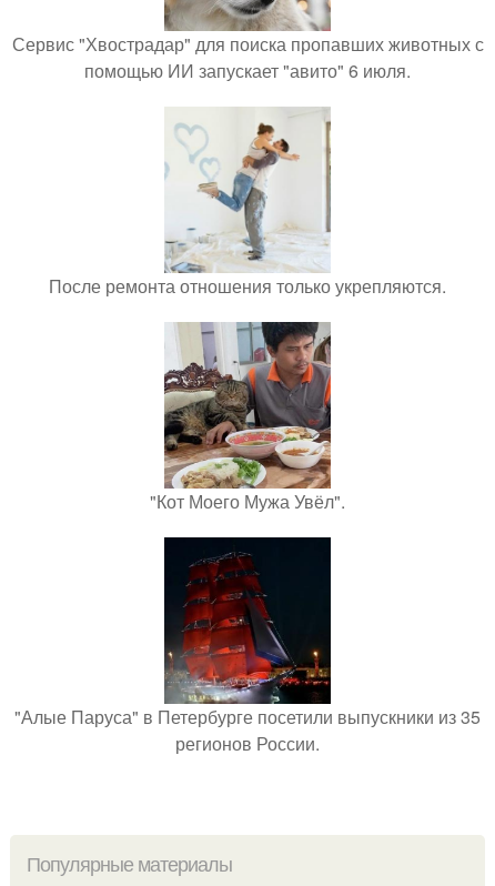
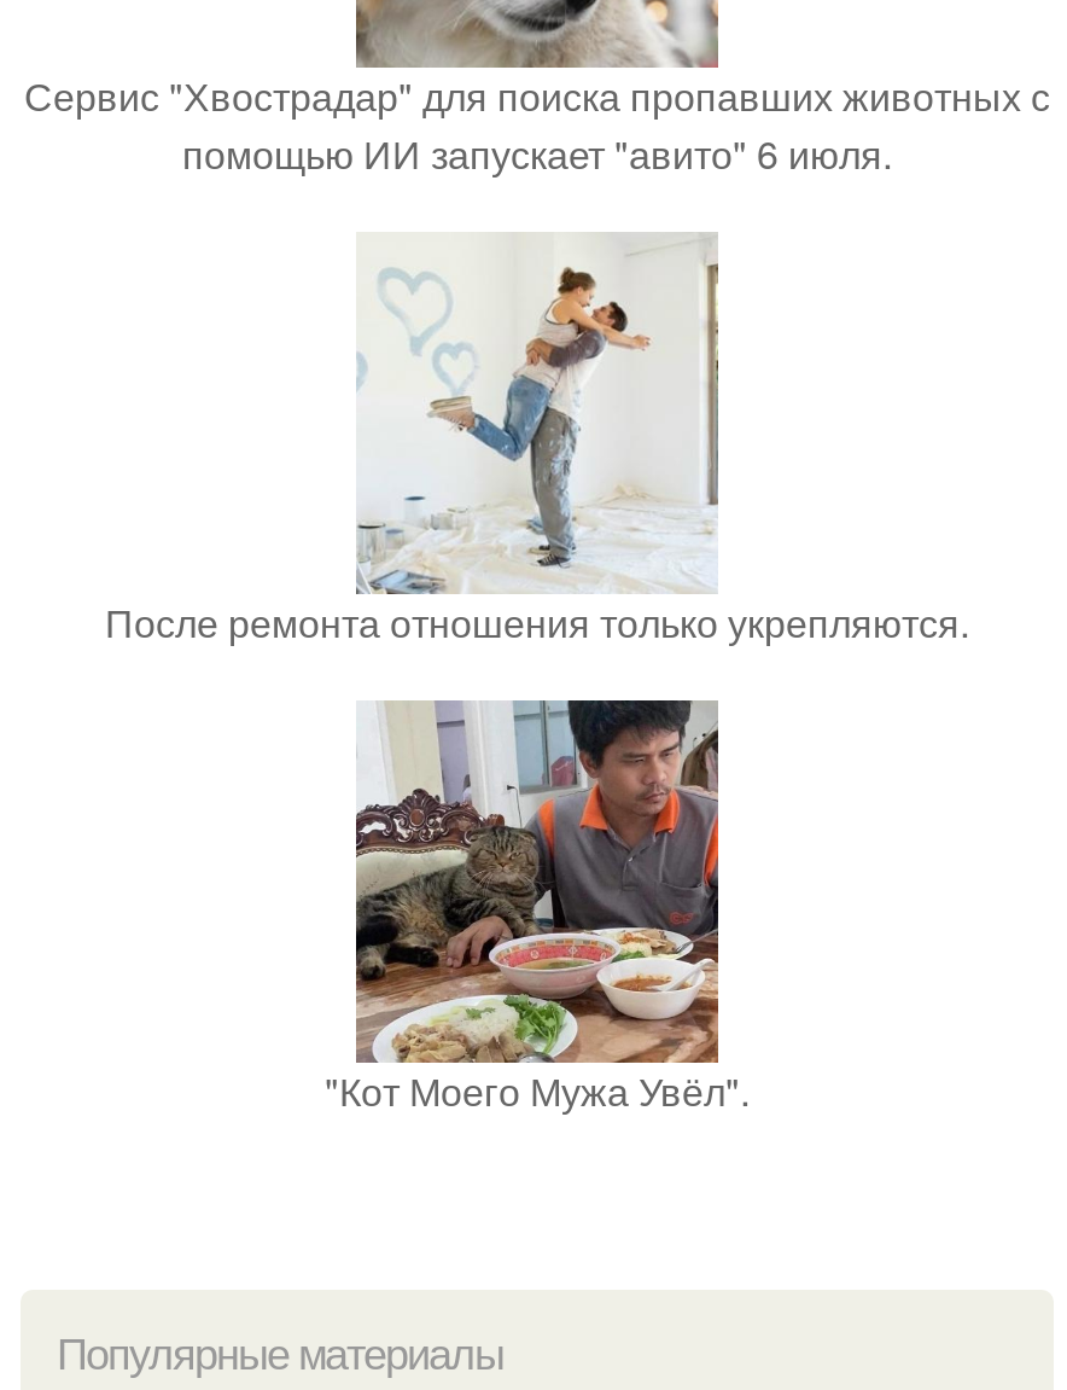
- [image]
- "Алые Паруса" в Петербурге посетили выпускники из 35
- регионов России.
